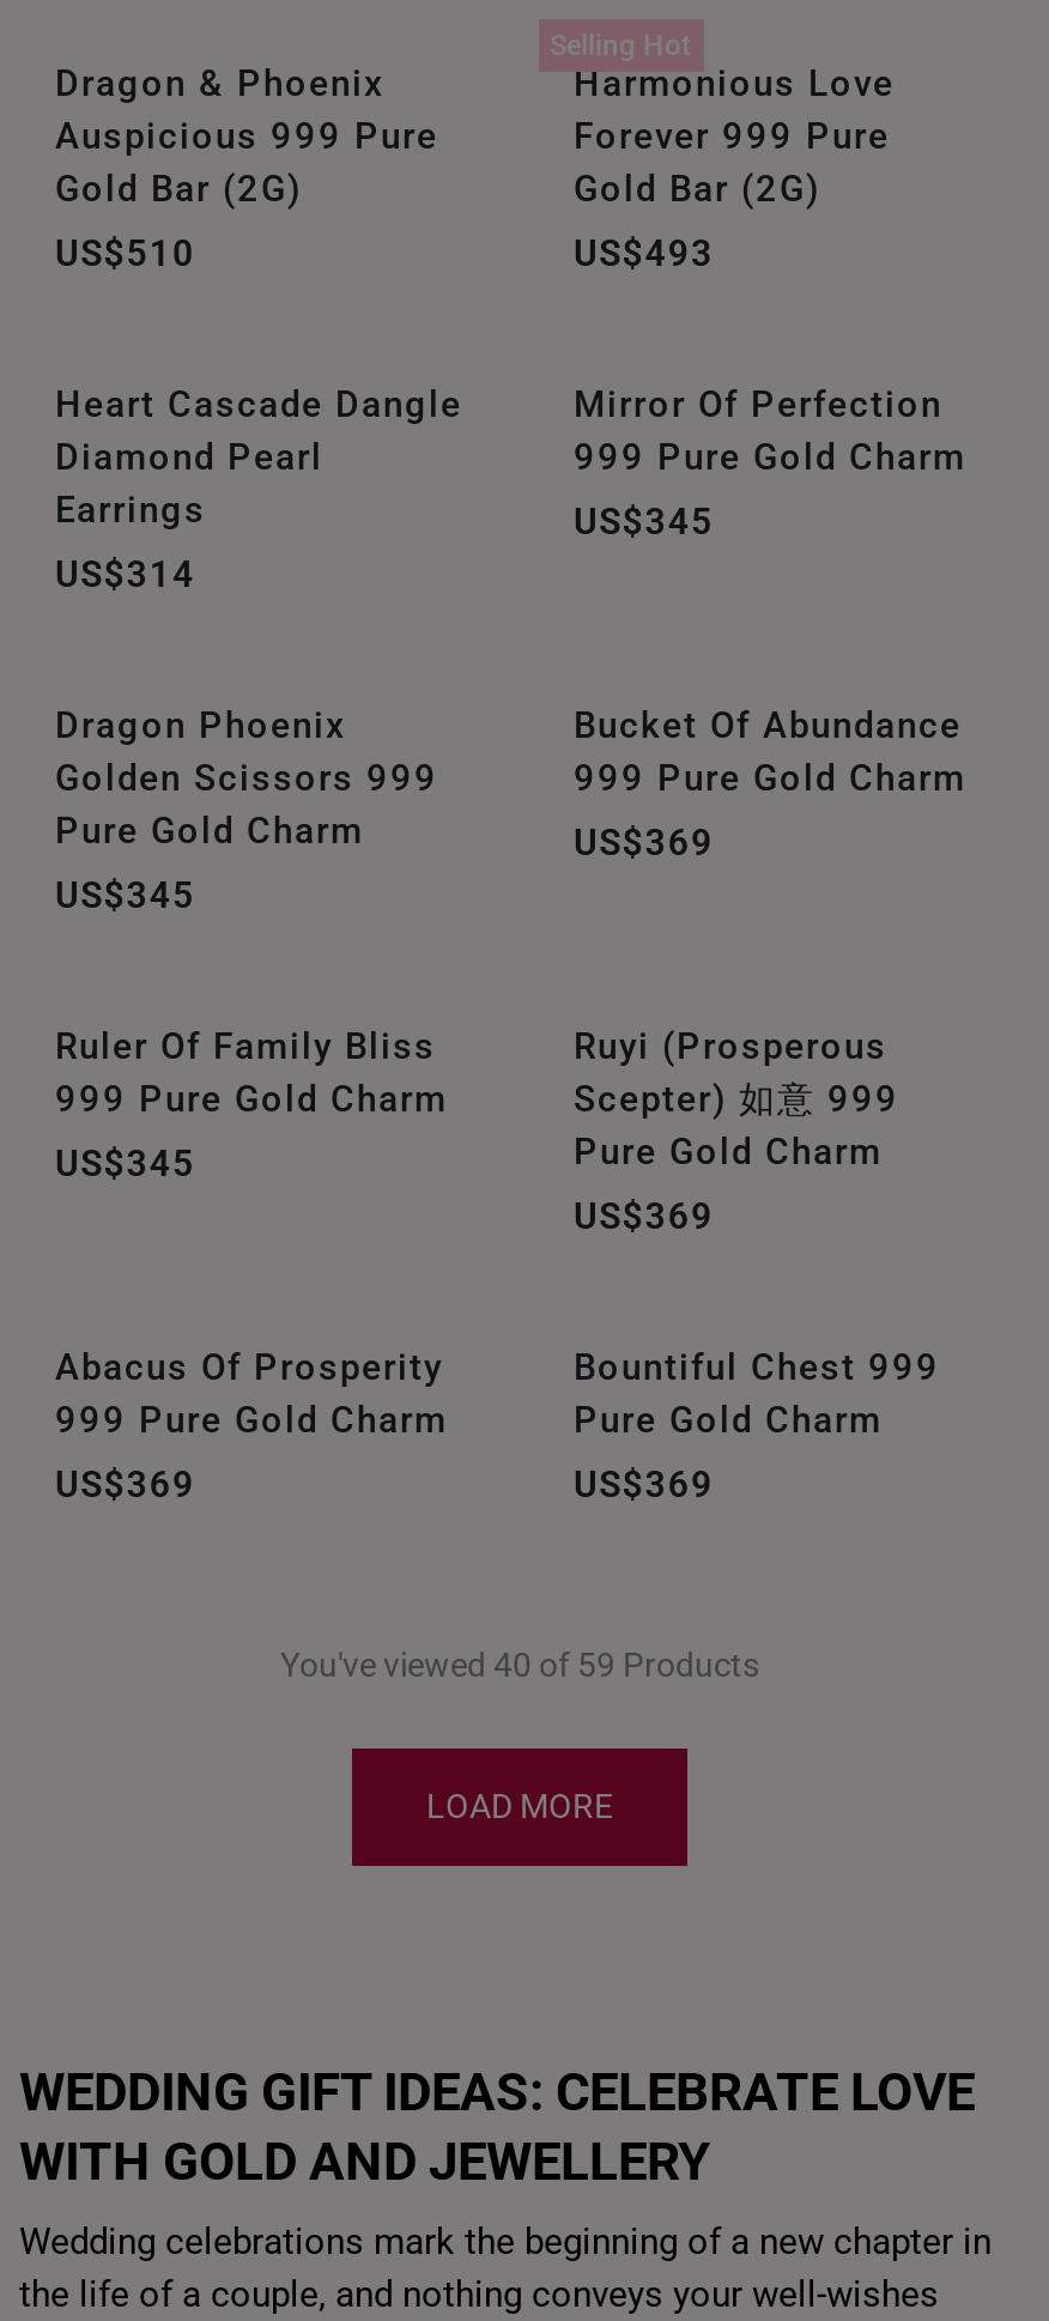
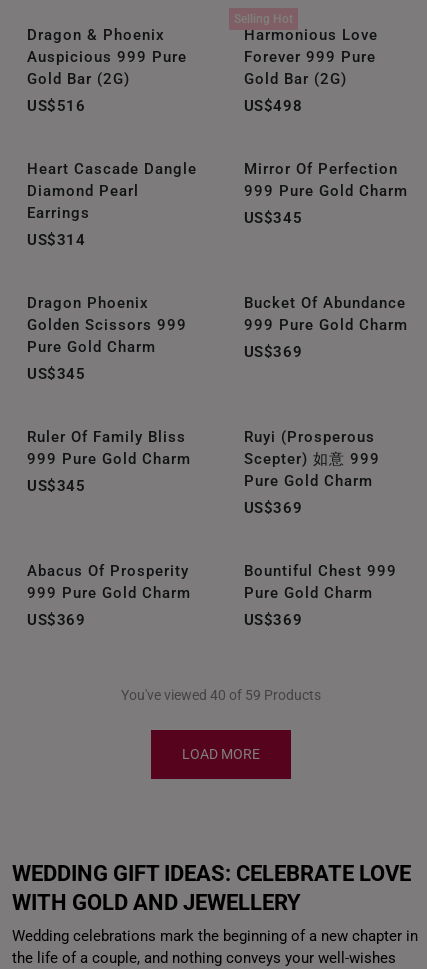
- US$510
+ US$516

- US$493
+ US$498
